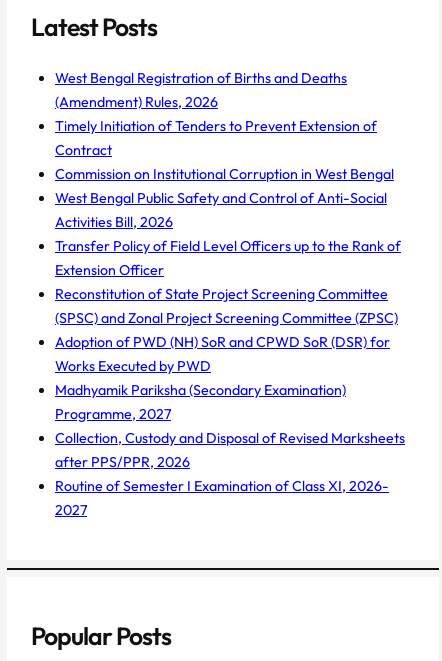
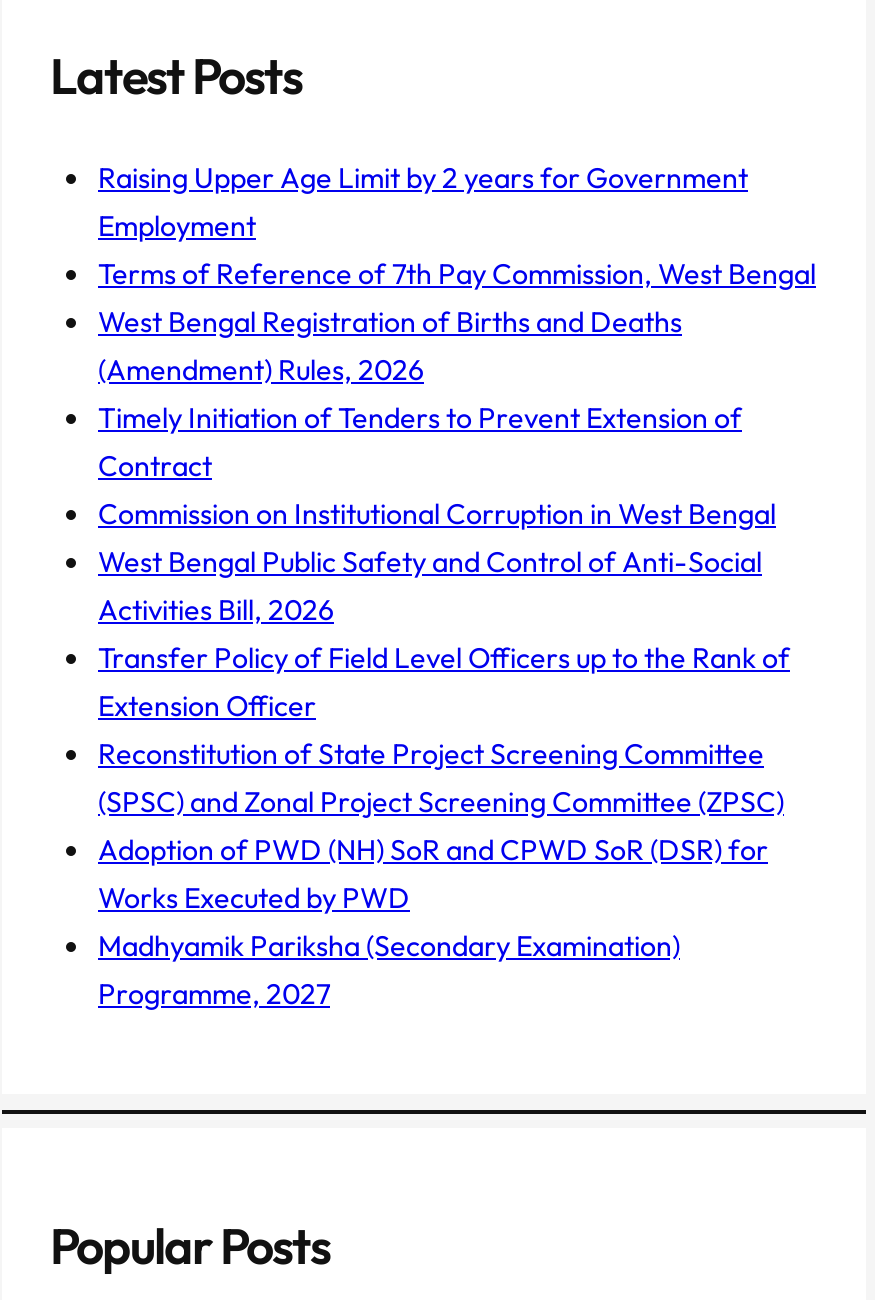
+ Raising Upper Age Limit by 2 years for Government
+ Employment
+ Terms of Reference of 7th Pay Commission, West Bengal

moved down: West Bengal Registration of Births and Deaths | (Amendment) Rules, 2026 | Timely Initiation of Tenders to Prevent Extension of | ... | Madhyamik Pariksha (Secondary Examination) | Programme, 2027

- Collection, Custody and Disposal of Revised Marksheets
- after PPS/PPR, 2026
- Routine of Semester I Examination of Class XI, 2026-
- 2027
